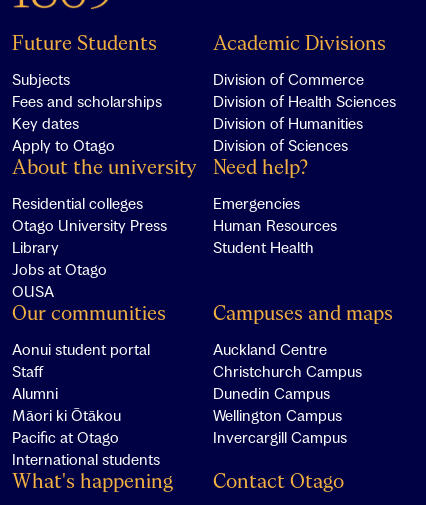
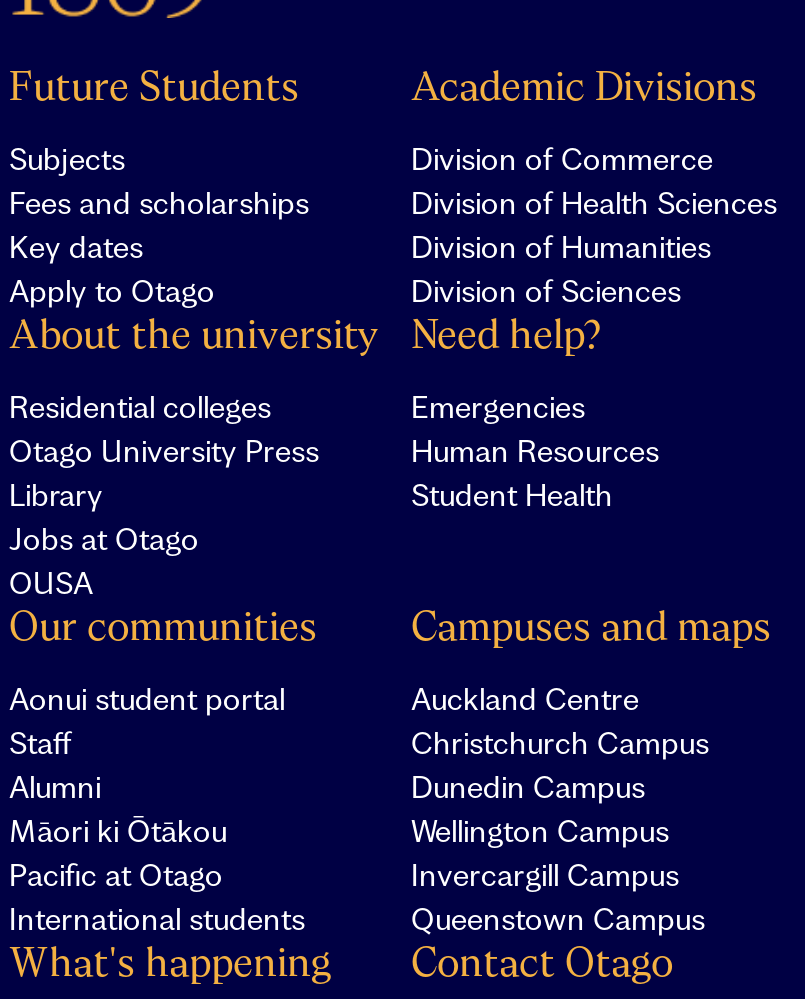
+ Queenstown Campus
